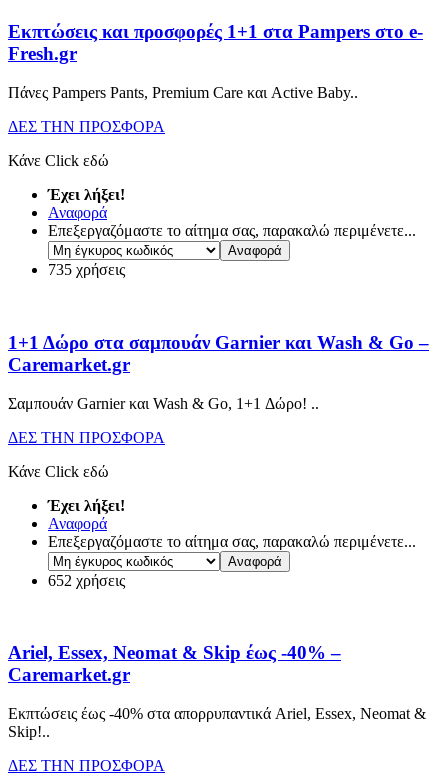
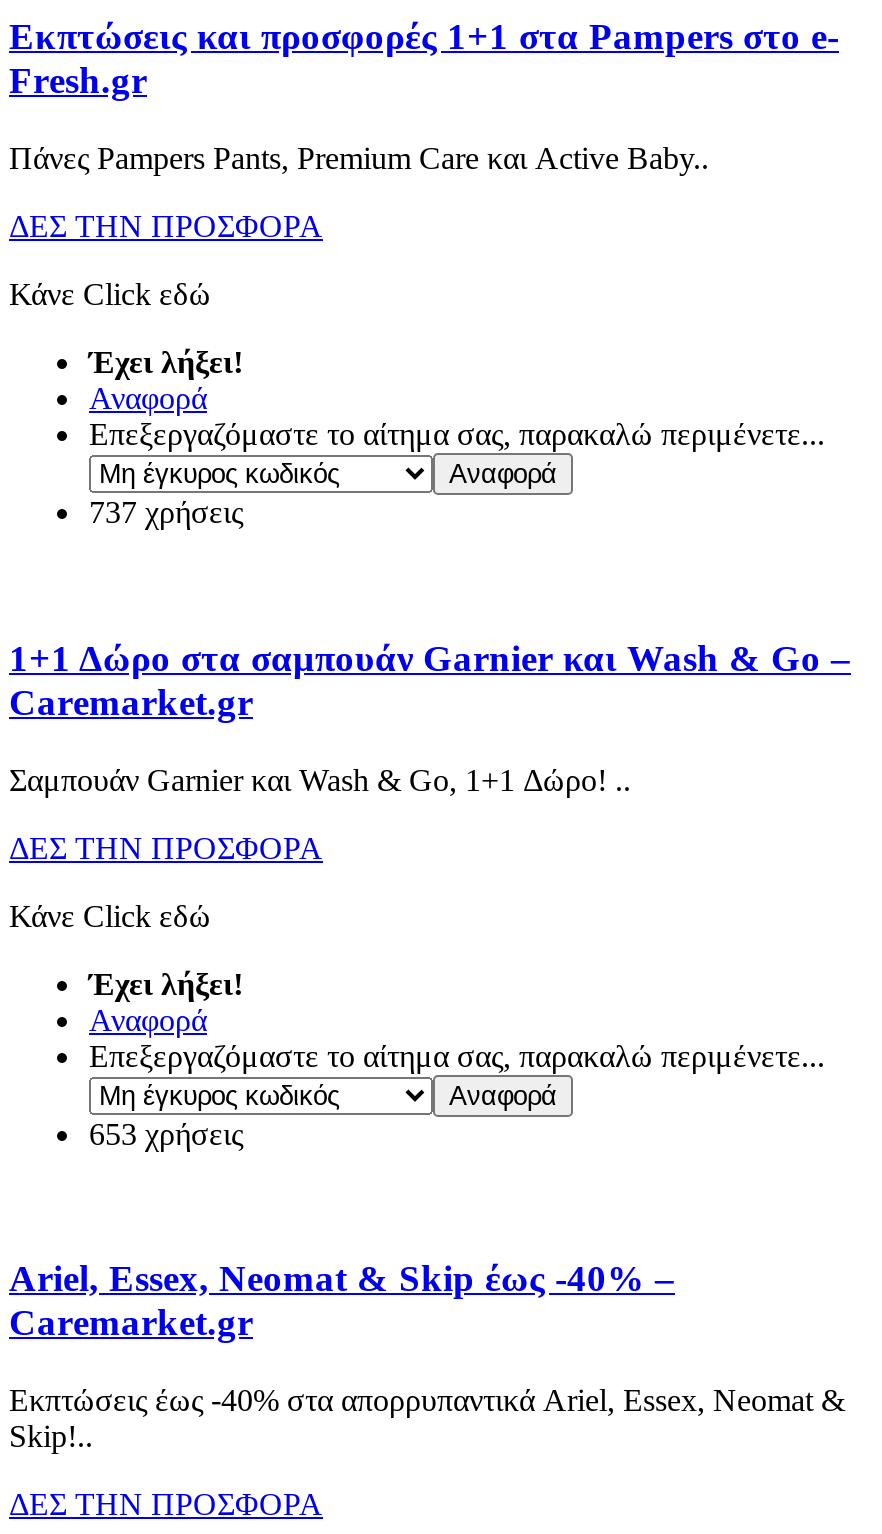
- 735 χρήσεις
+ 737 χρήσεις

- 652 χρήσεις
+ 653 χρήσεις
